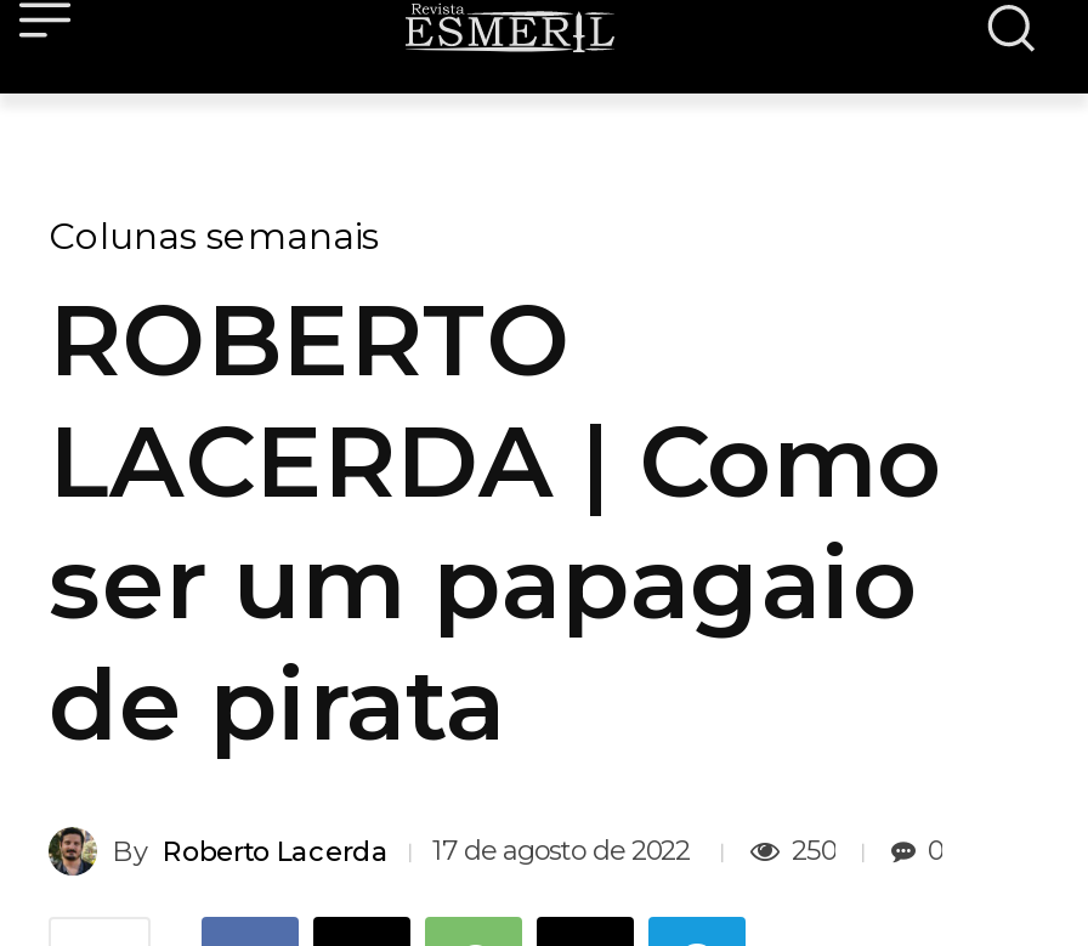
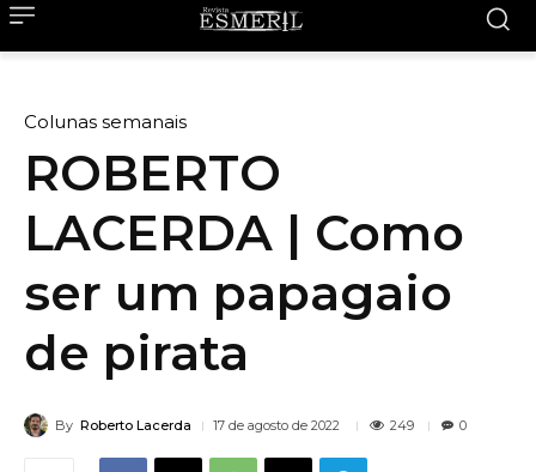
- 250
+ 249
